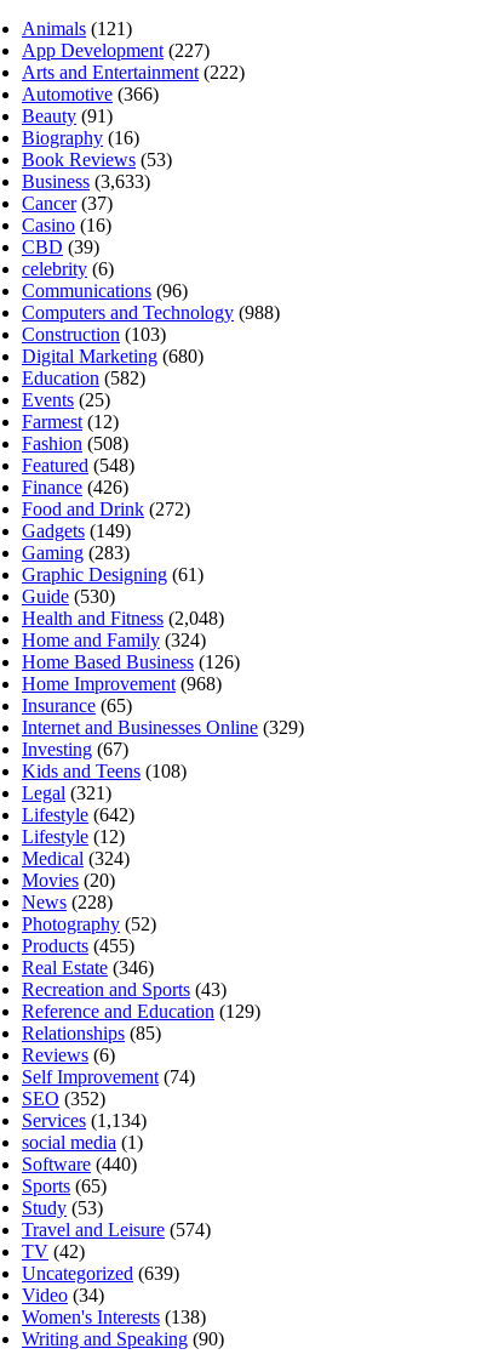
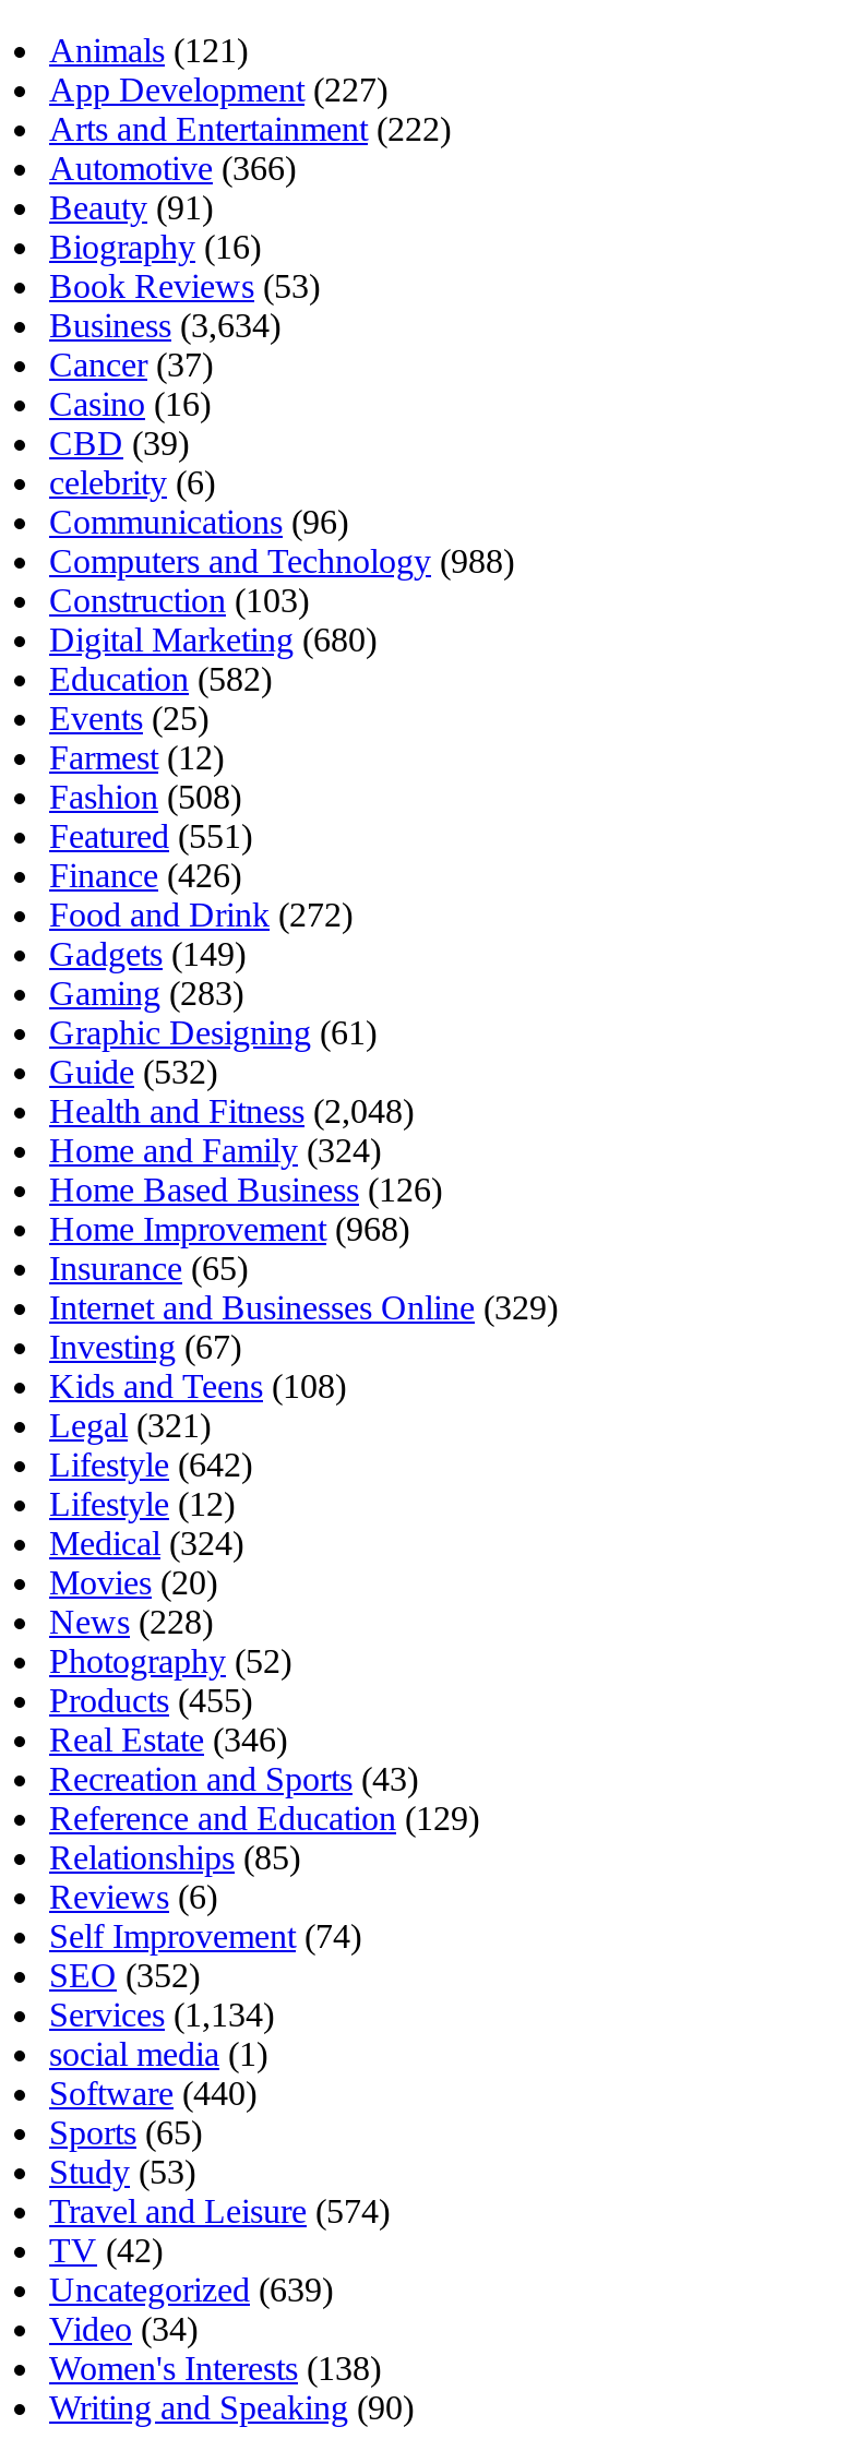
- Business (3,633)
+ Business (3,634)

- Featured (548)
+ Featured (551)

- Guide (530)
+ Guide (532)
